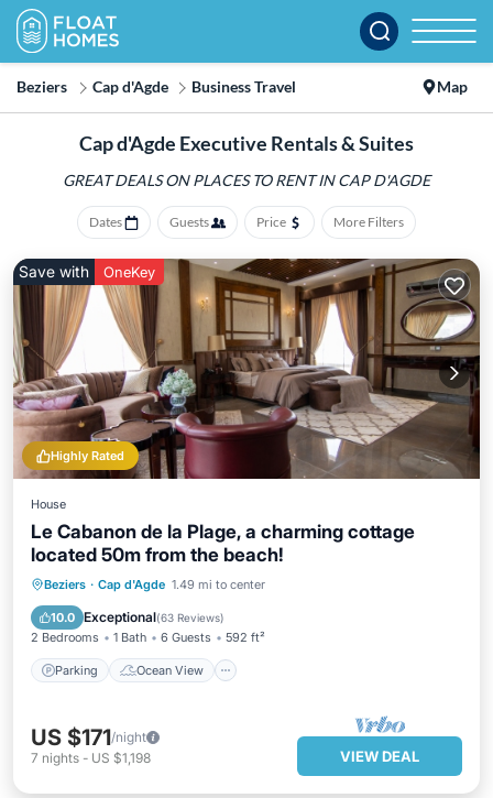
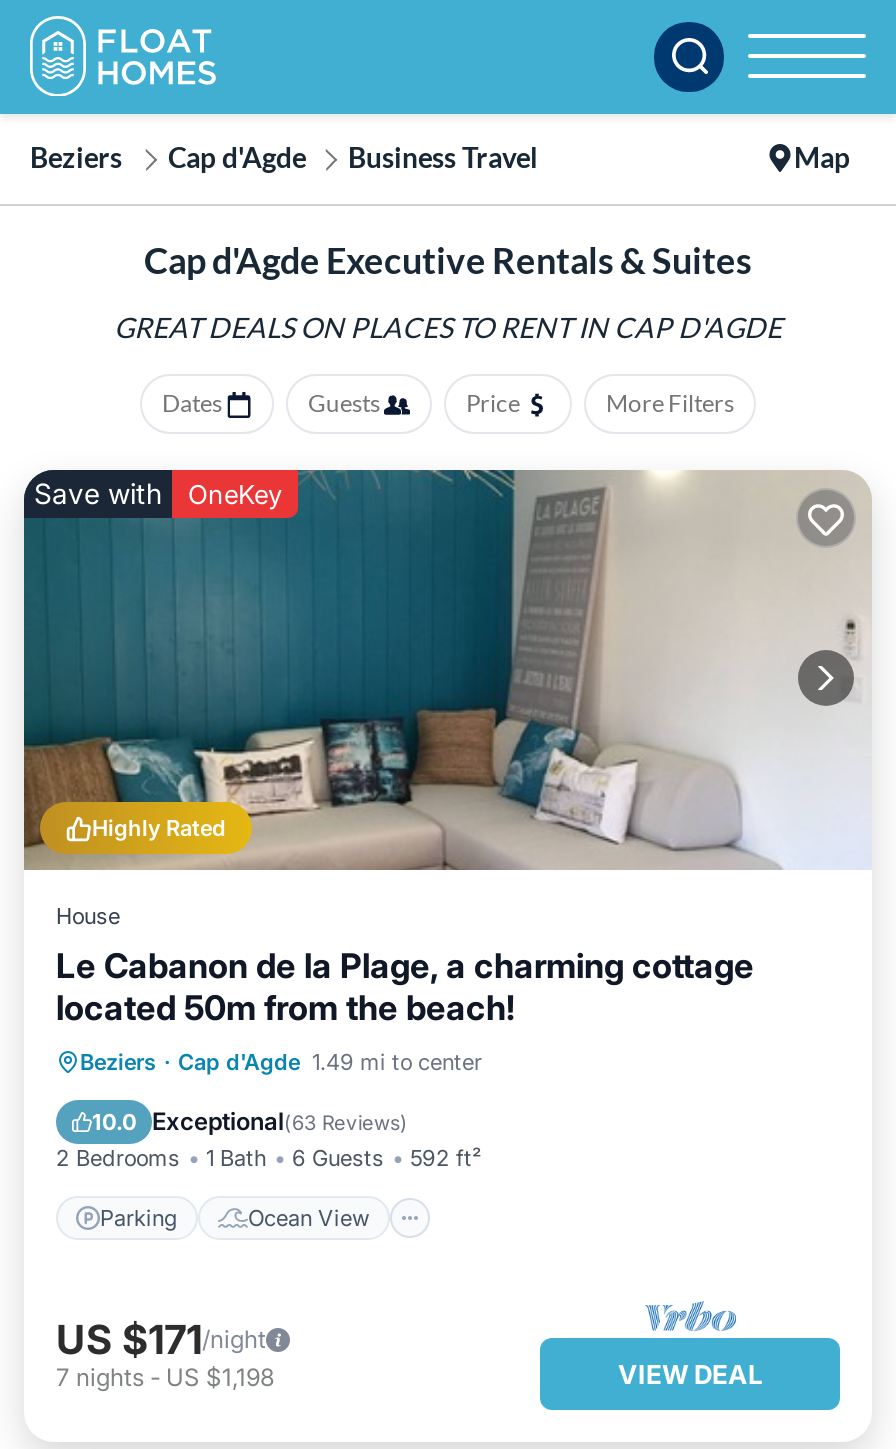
- [image]
+ [image]
